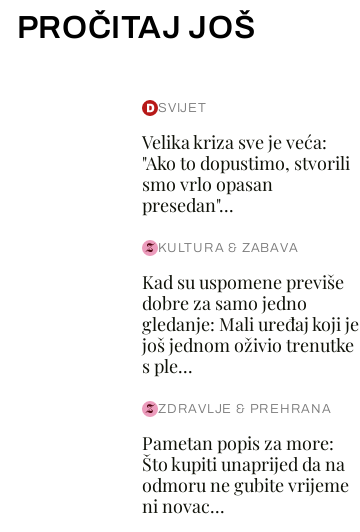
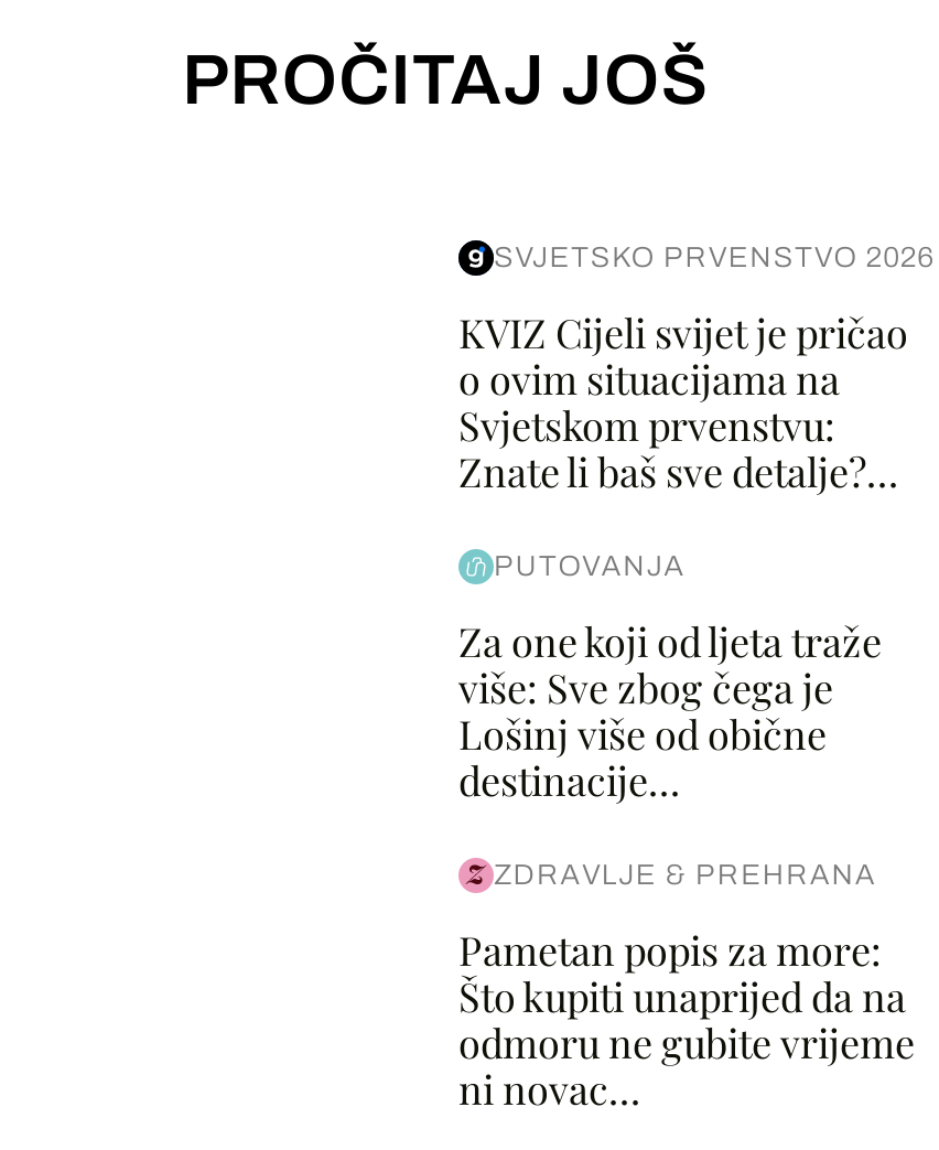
- SVIJET
+ SVJETSKO PRVENSTVO 2026

- Velika kriza sve je veća:
- "Ako to dopustimo, stvorili
- smo vrlo opasan
- presedan"...
+ KVIZ Cijeli svijet je pričao
+ o ovim situacijama na
+ Svjetskom prvenstvu:
+ Znate li baš sve detalje?...

- KULTURA & ZABAVA
+ PUTOVANJA

- Kad su uspomene previše
- dobre za samo jedno
- gledanje: Mali uređaj koji je
- još jednom oživio trenutke
- s ple...
+ Za one koji od ljeta traže
+ više: Sve zbog čega je
+ Lošinj više od obične
+ destinacije...
